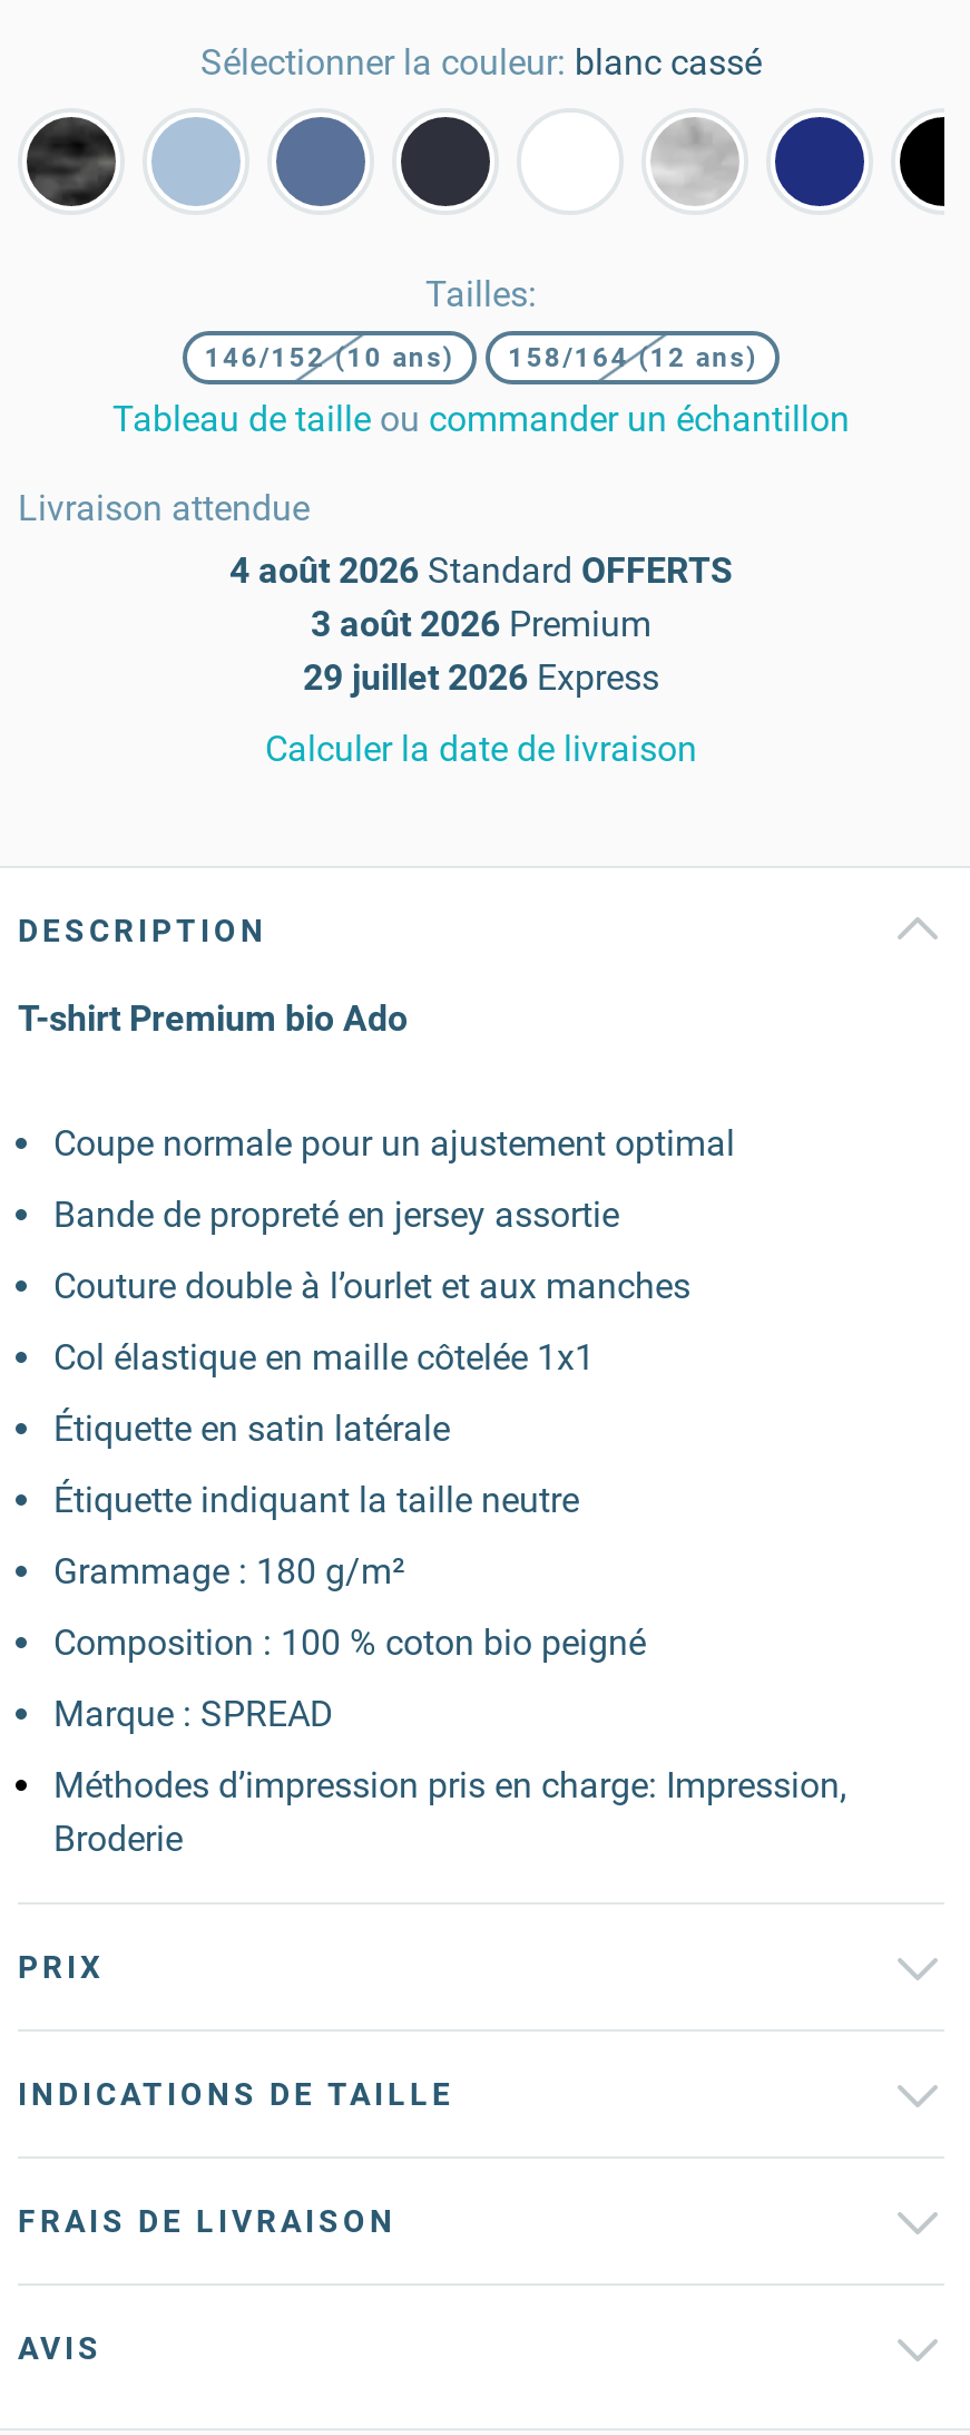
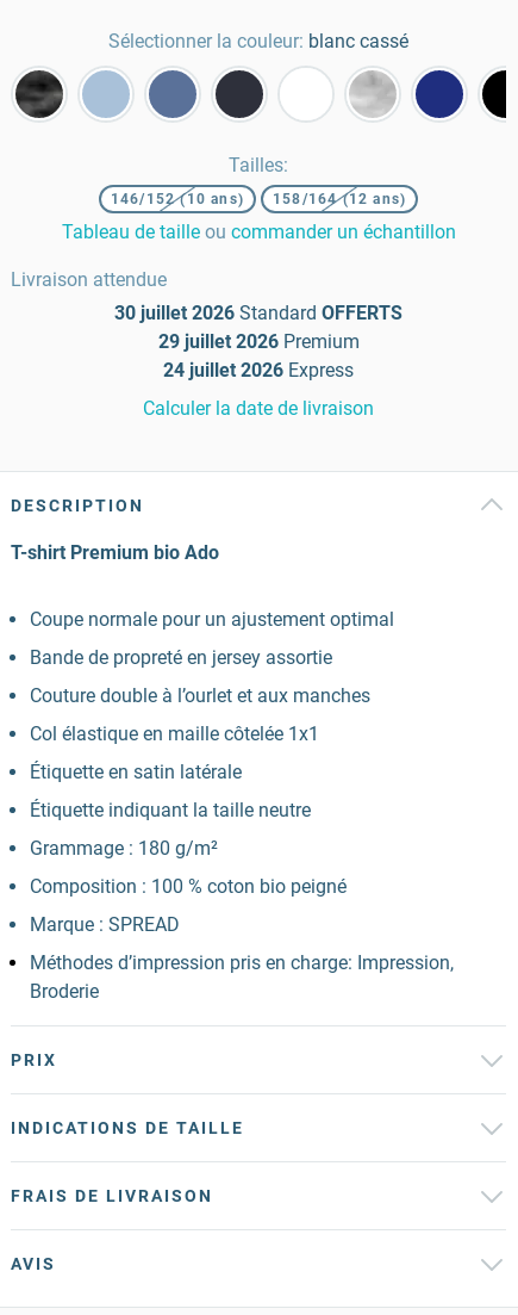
- 4 août 2026 Standard OFFERTS
+ 30 juillet 2026 Standard OFFERTS

- 3 août 2026 Premium
+ 29 juillet 2026 Premium

- 29 juillet 2026 Express
+ 24 juillet 2026 Express
